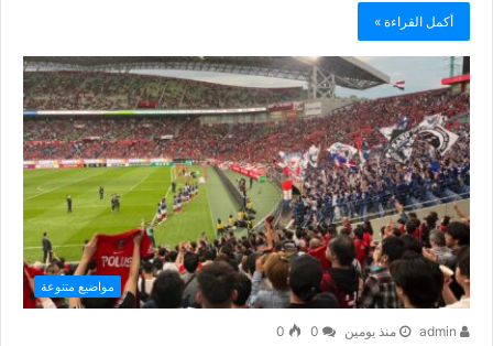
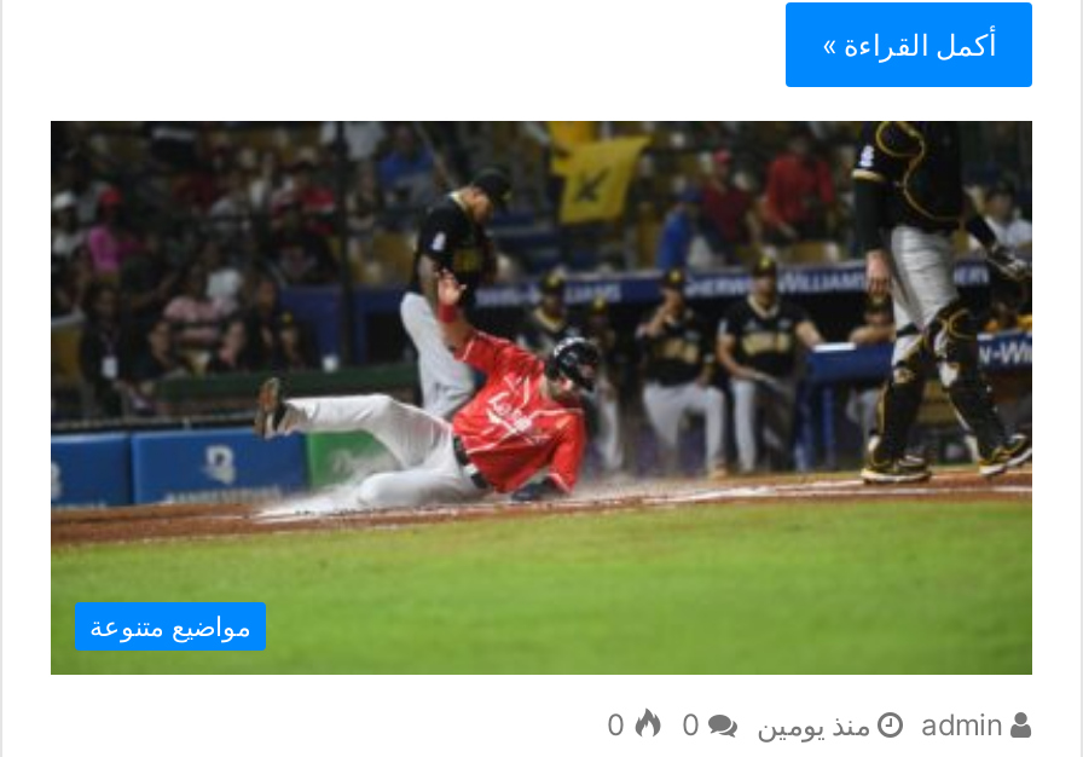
- [image]
+ [image]
